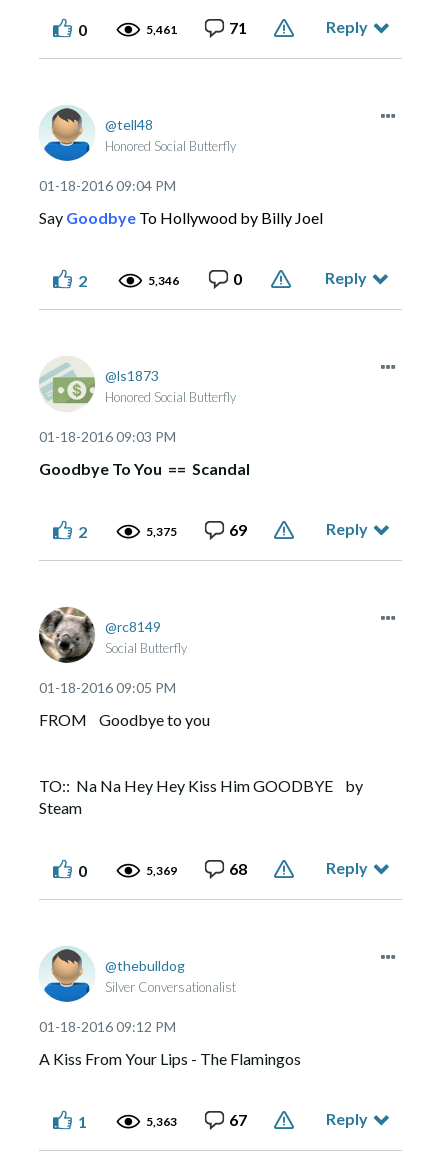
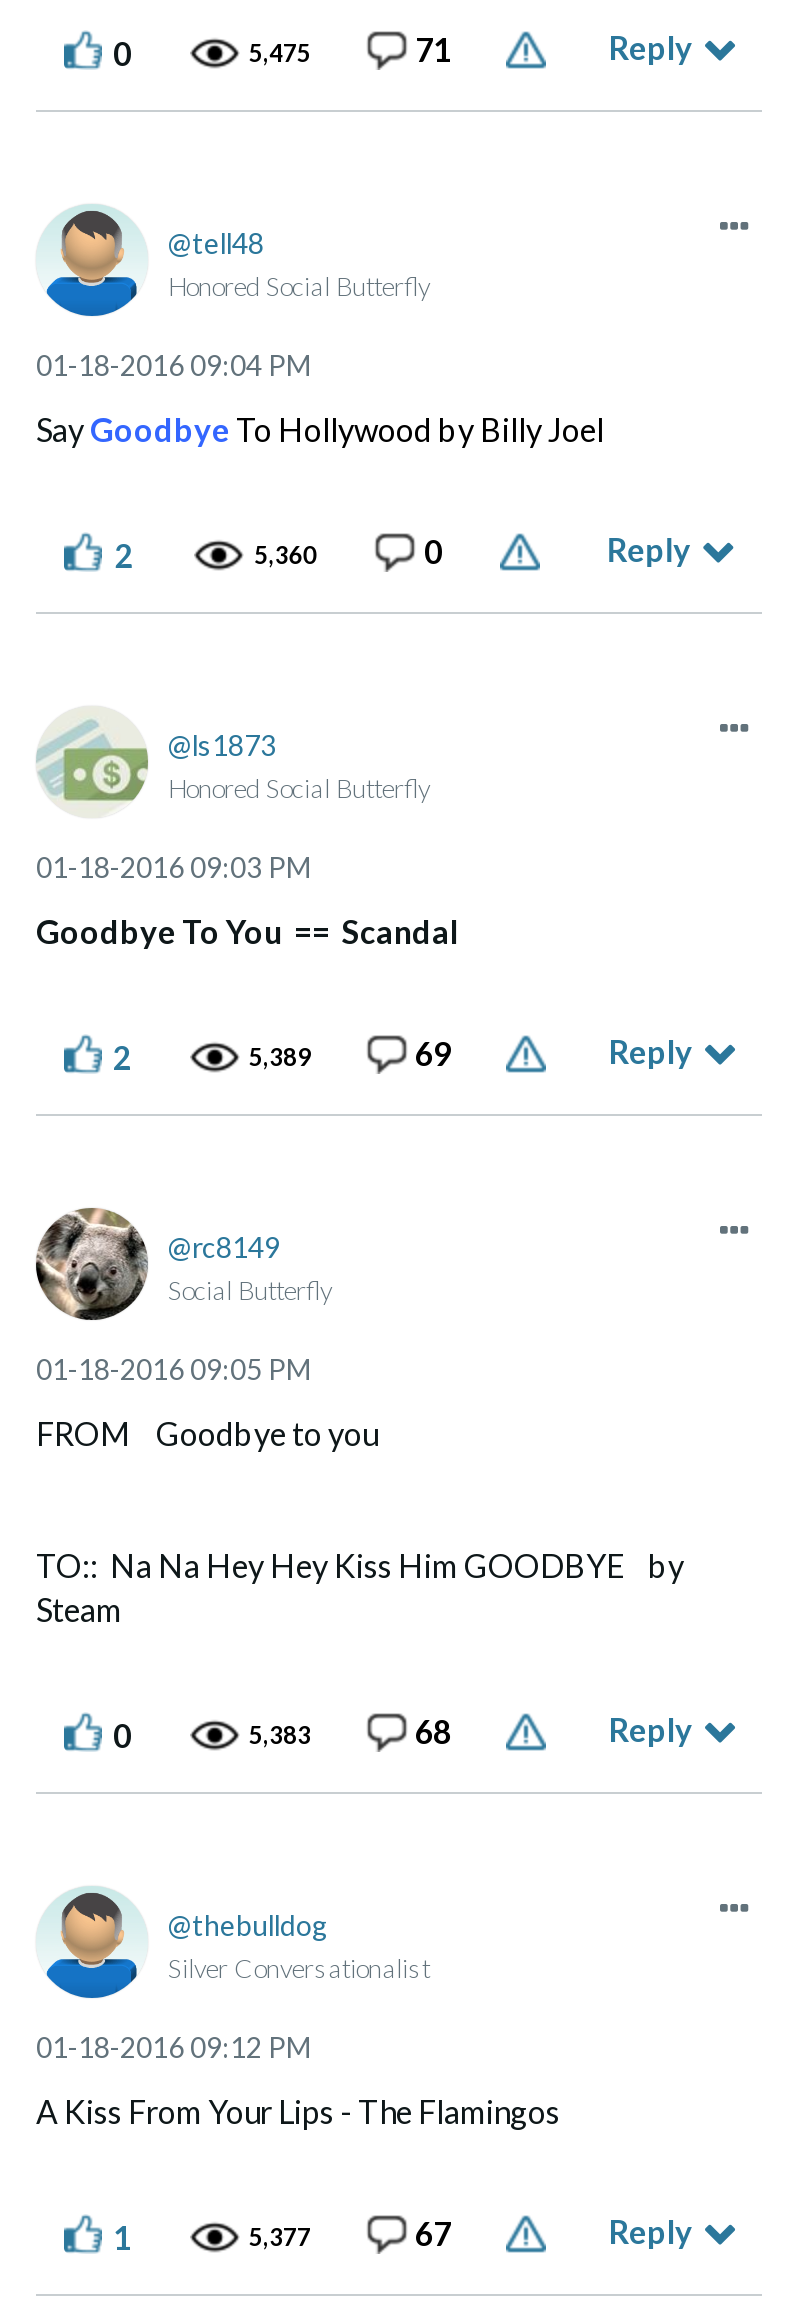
- 5,461
+ 5,475

- 5,346
+ 5,360

- 5,375
+ 5,389

- 5,369
+ 5,383

- 5,363
+ 5,377
